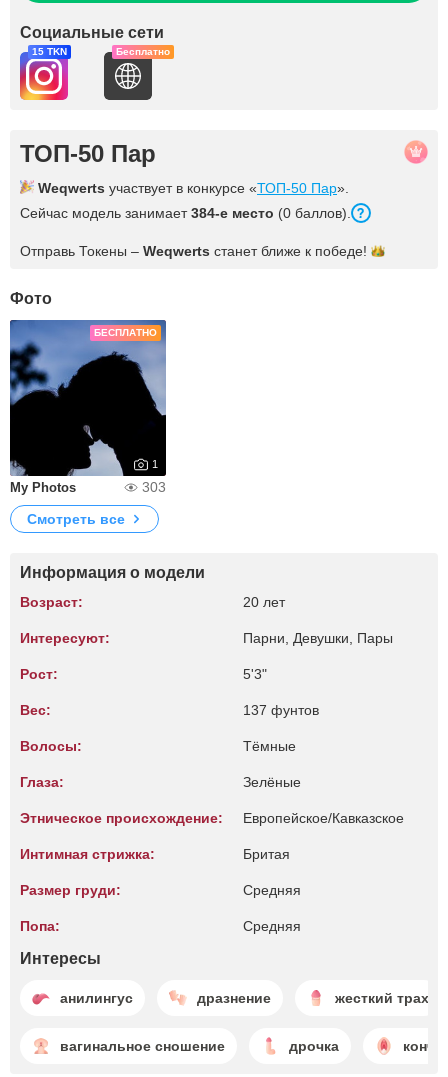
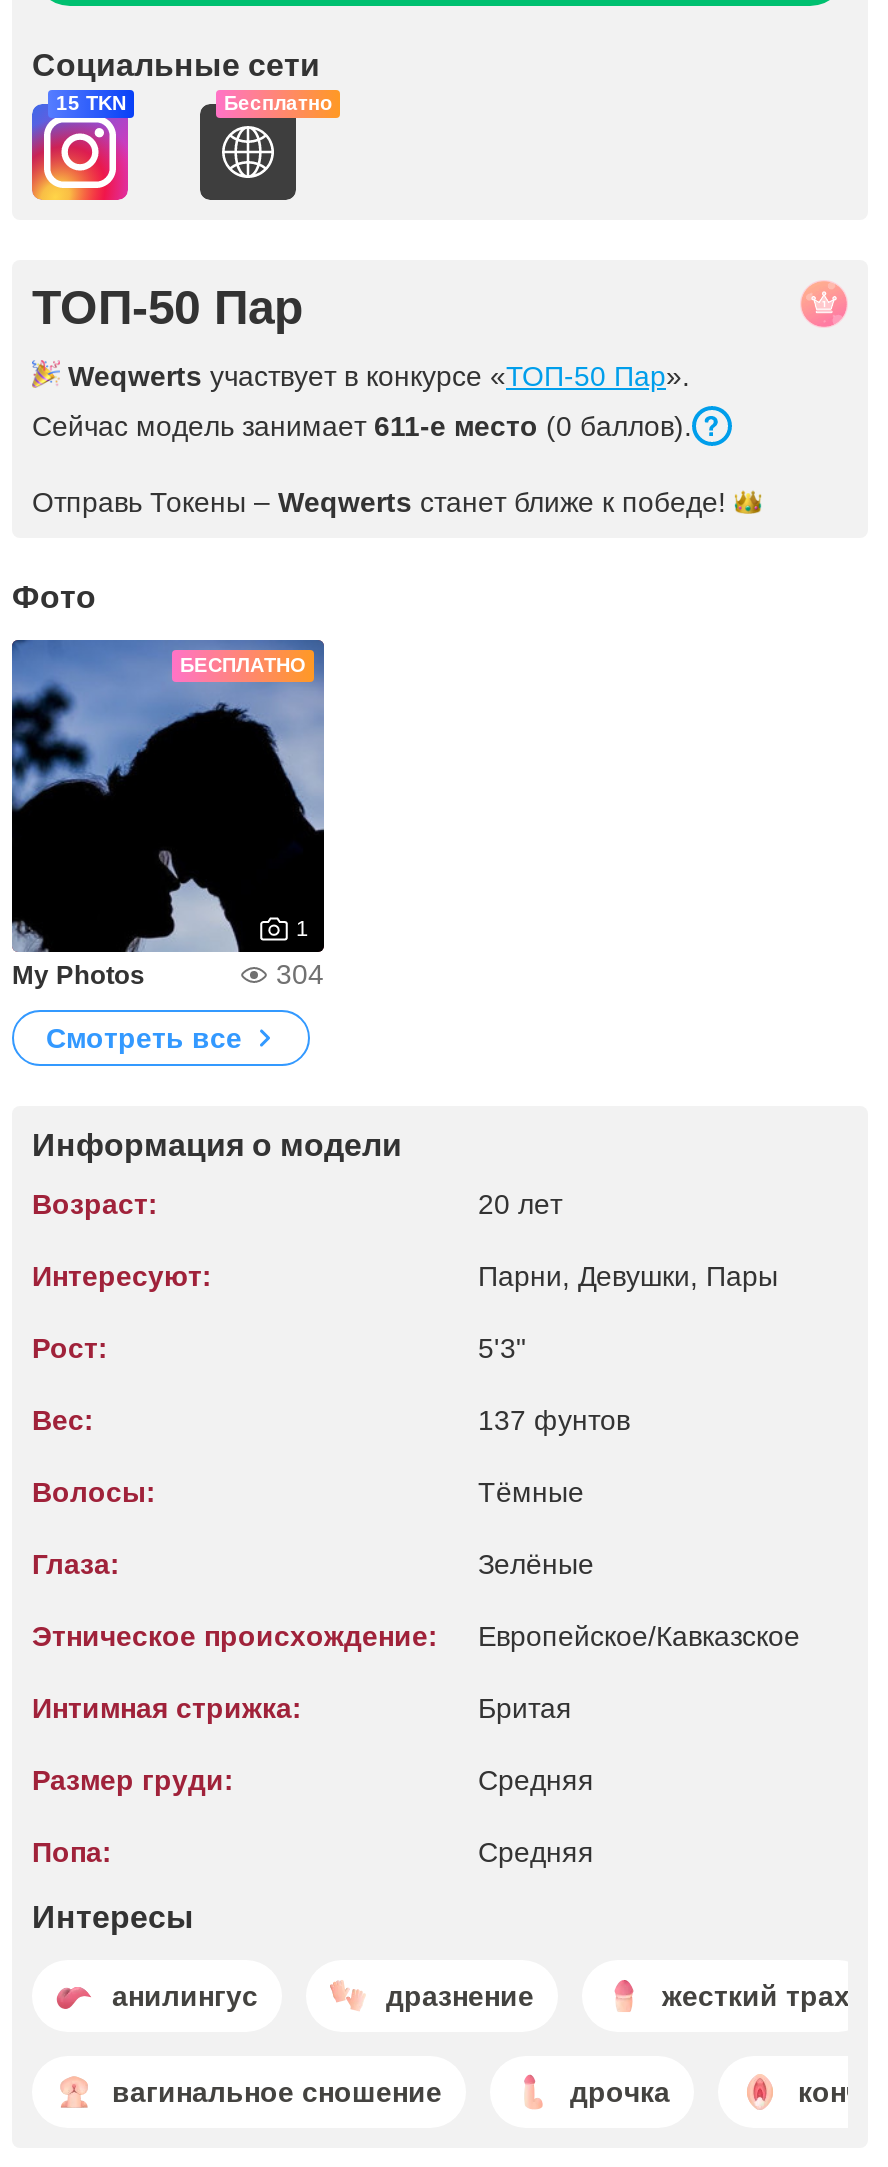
- Сейчас модель занимает 384-е место (0 баллов).
+ Сейчас модель занимает 611-е место (0 баллов).

- 303
+ 304
